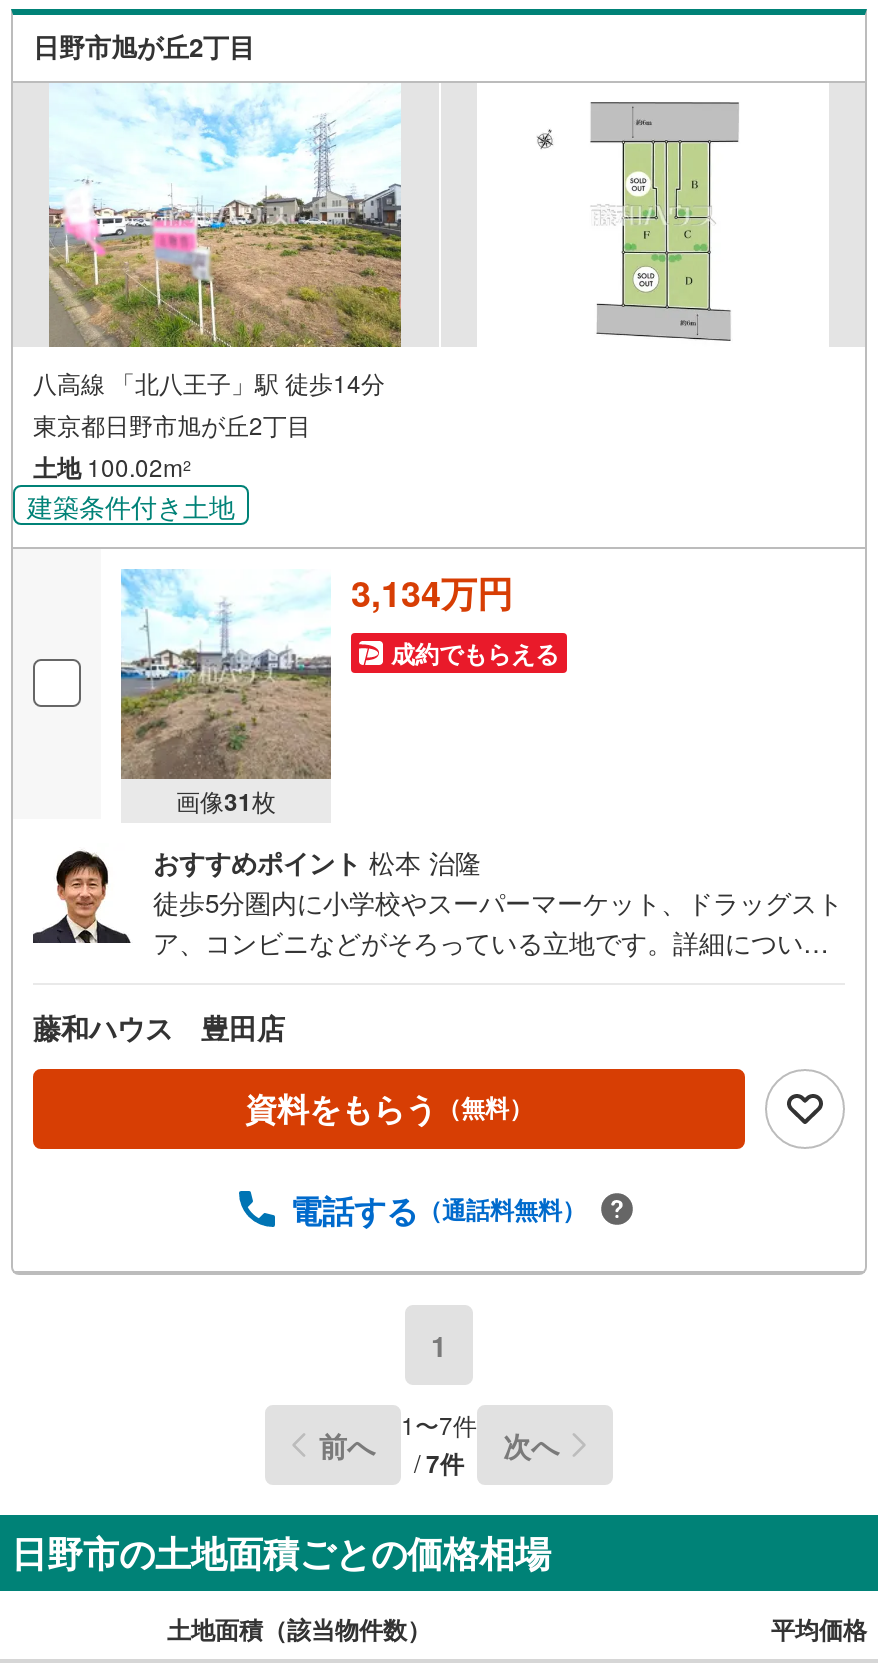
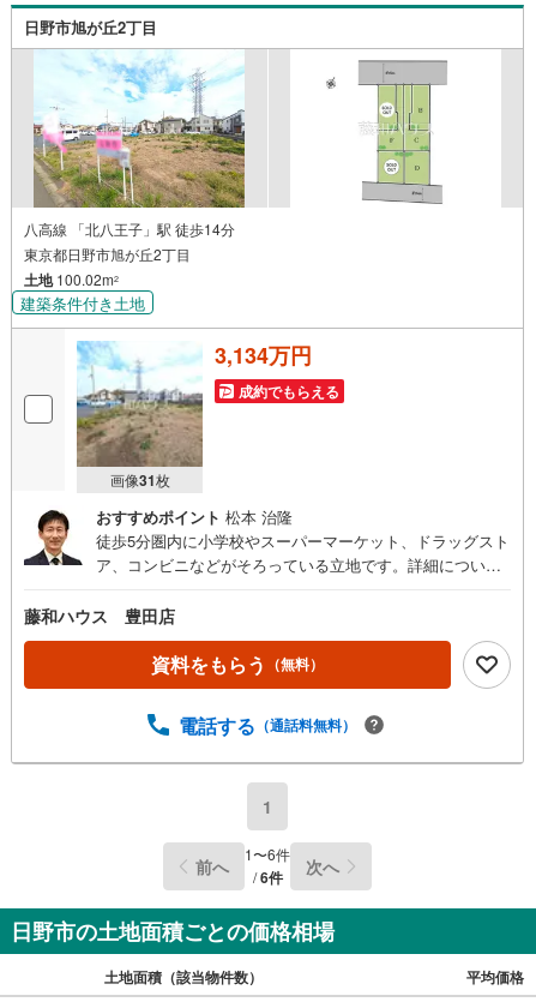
- 1〜7件
+ 1〜6件

- /7件
+ /6件
